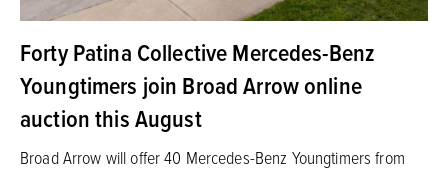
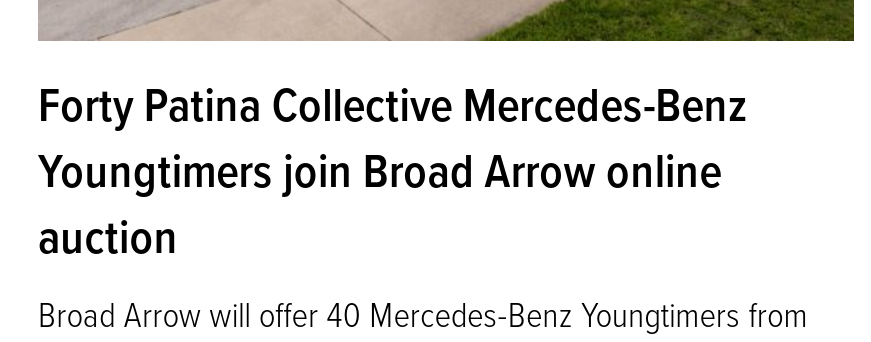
- auction this August
+ auction
